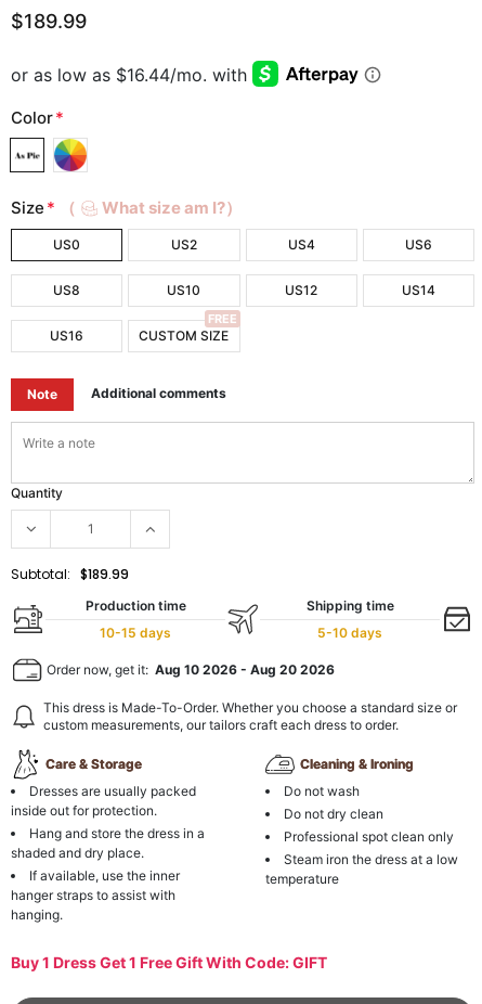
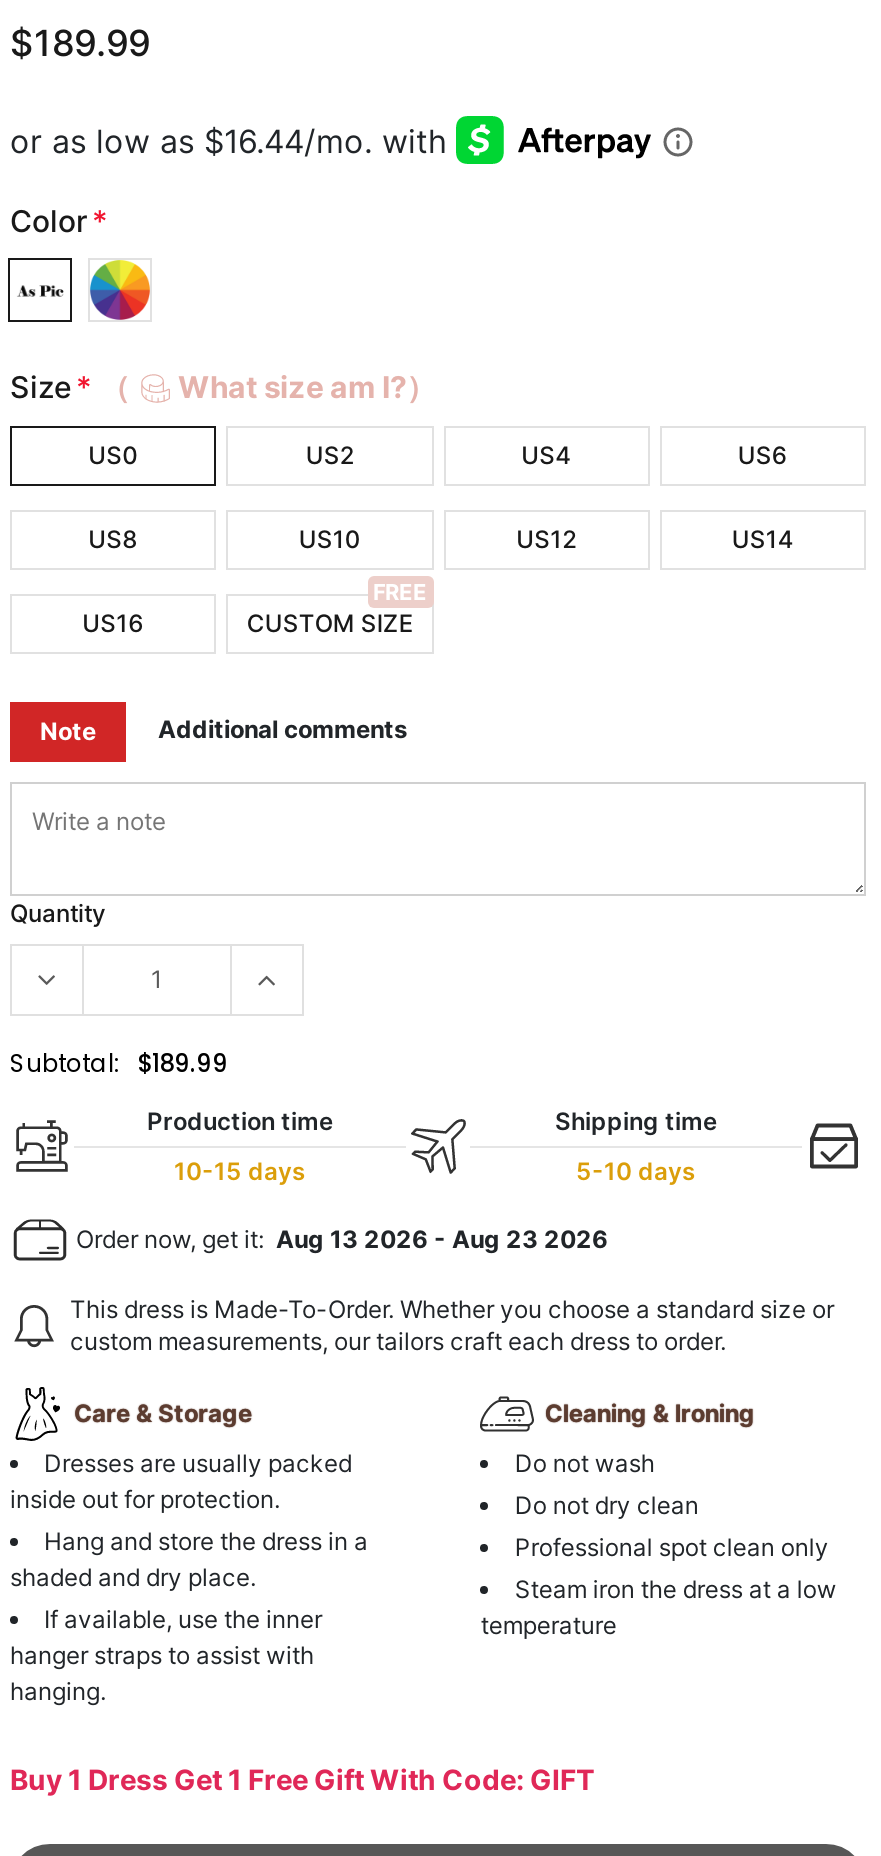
- Order now, get it: Aug 10 2026 - Aug 20 2026
+ Order now, get it: Aug 13 2026 - Aug 23 2026
